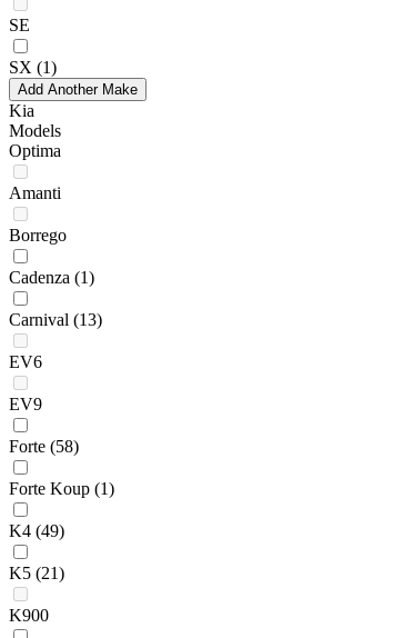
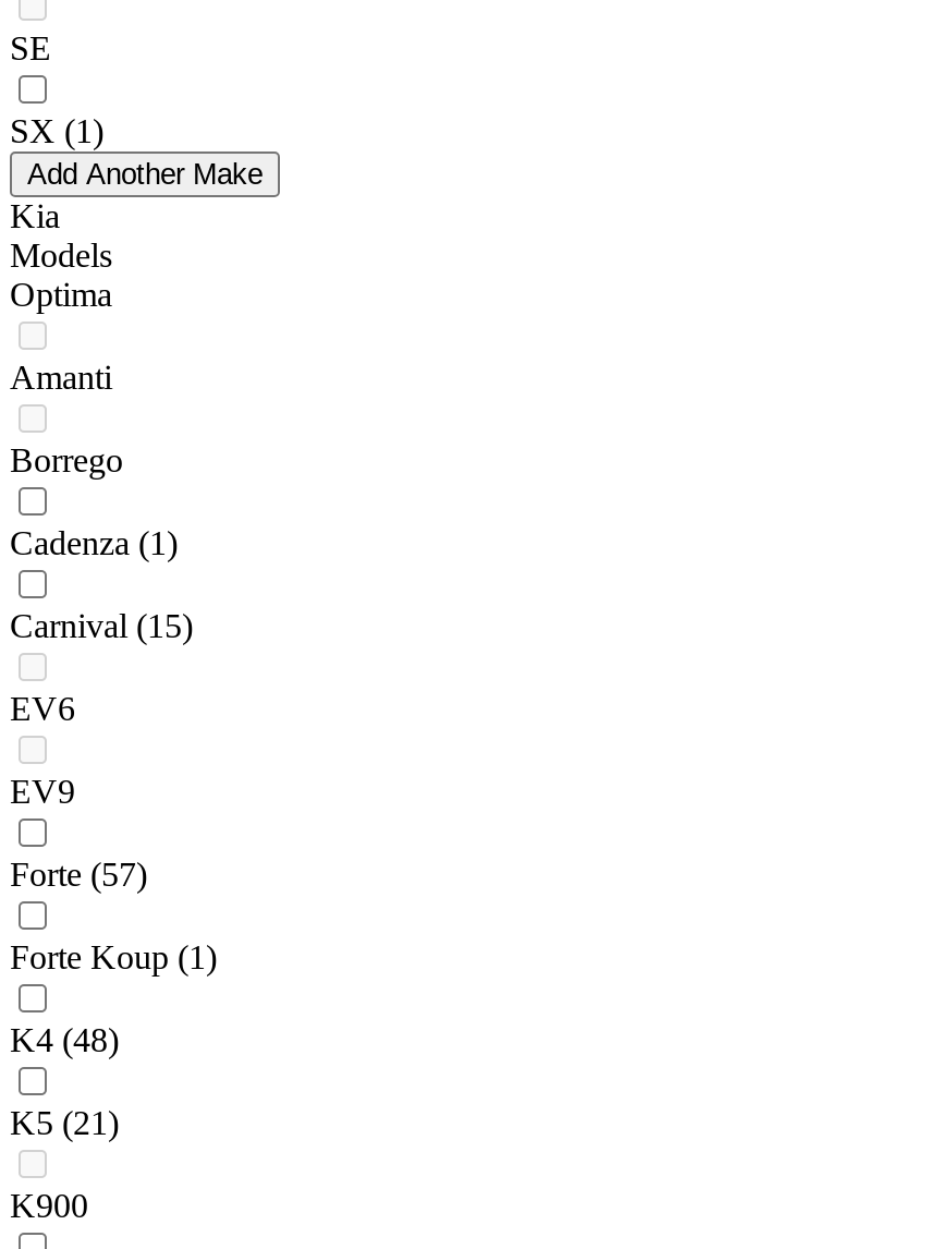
- Carnival (13)
+ Carnival (15)

- Forte (58)
+ Forte (57)

- K4 (49)
+ K4 (48)
